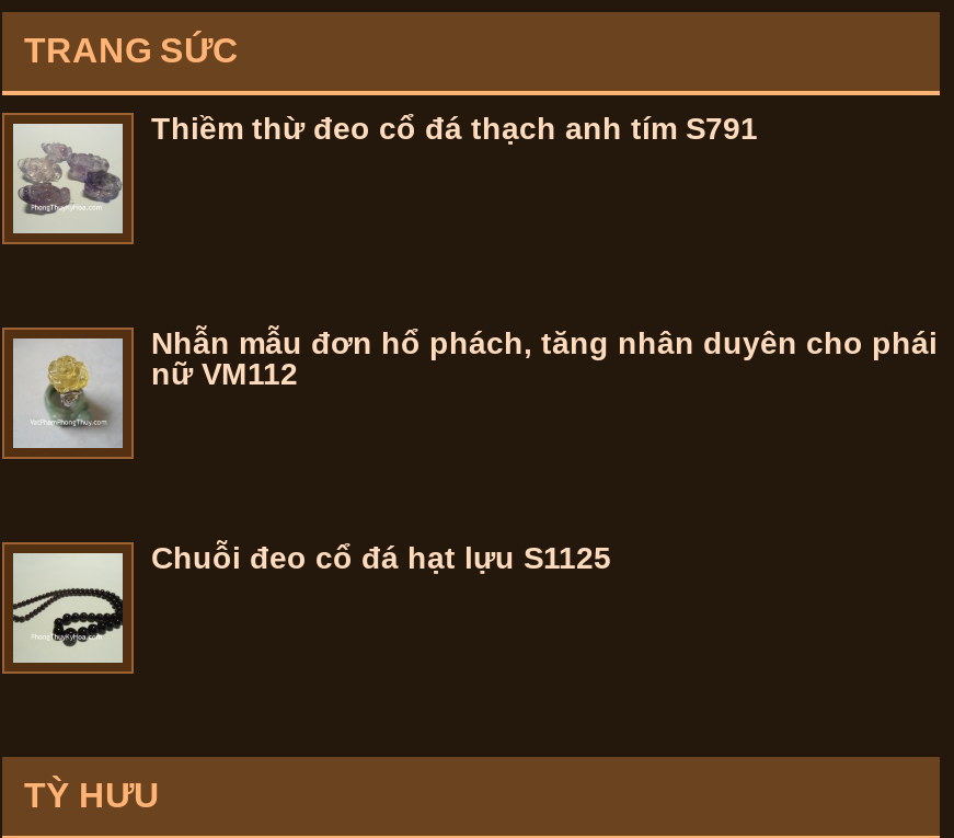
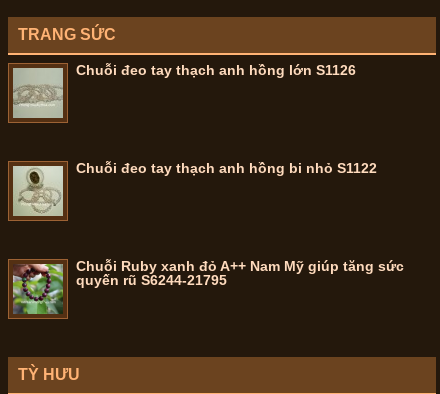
- [image]
- Thiềm thừ đeo cổ đá thạch anh tím S791
+ [image]
+ Chuỗi đeo tay thạch anh hồng lớn S1126

- [image]
- Nhẫn mẫu đơn hổ phách, tăng nhân duyên cho phái
- nữ VM112
+ [image]
+ Chuỗi đeo tay thạch anh hồng bi nhỏ S1122

- [image]
- Chuỗi đeo cổ đá hạt lựu S1125
+ [image]
+ Chuỗi Ruby xanh đỏ A++ Nam Mỹ giúp tăng sức
+ quyến rũ S6244-21795
